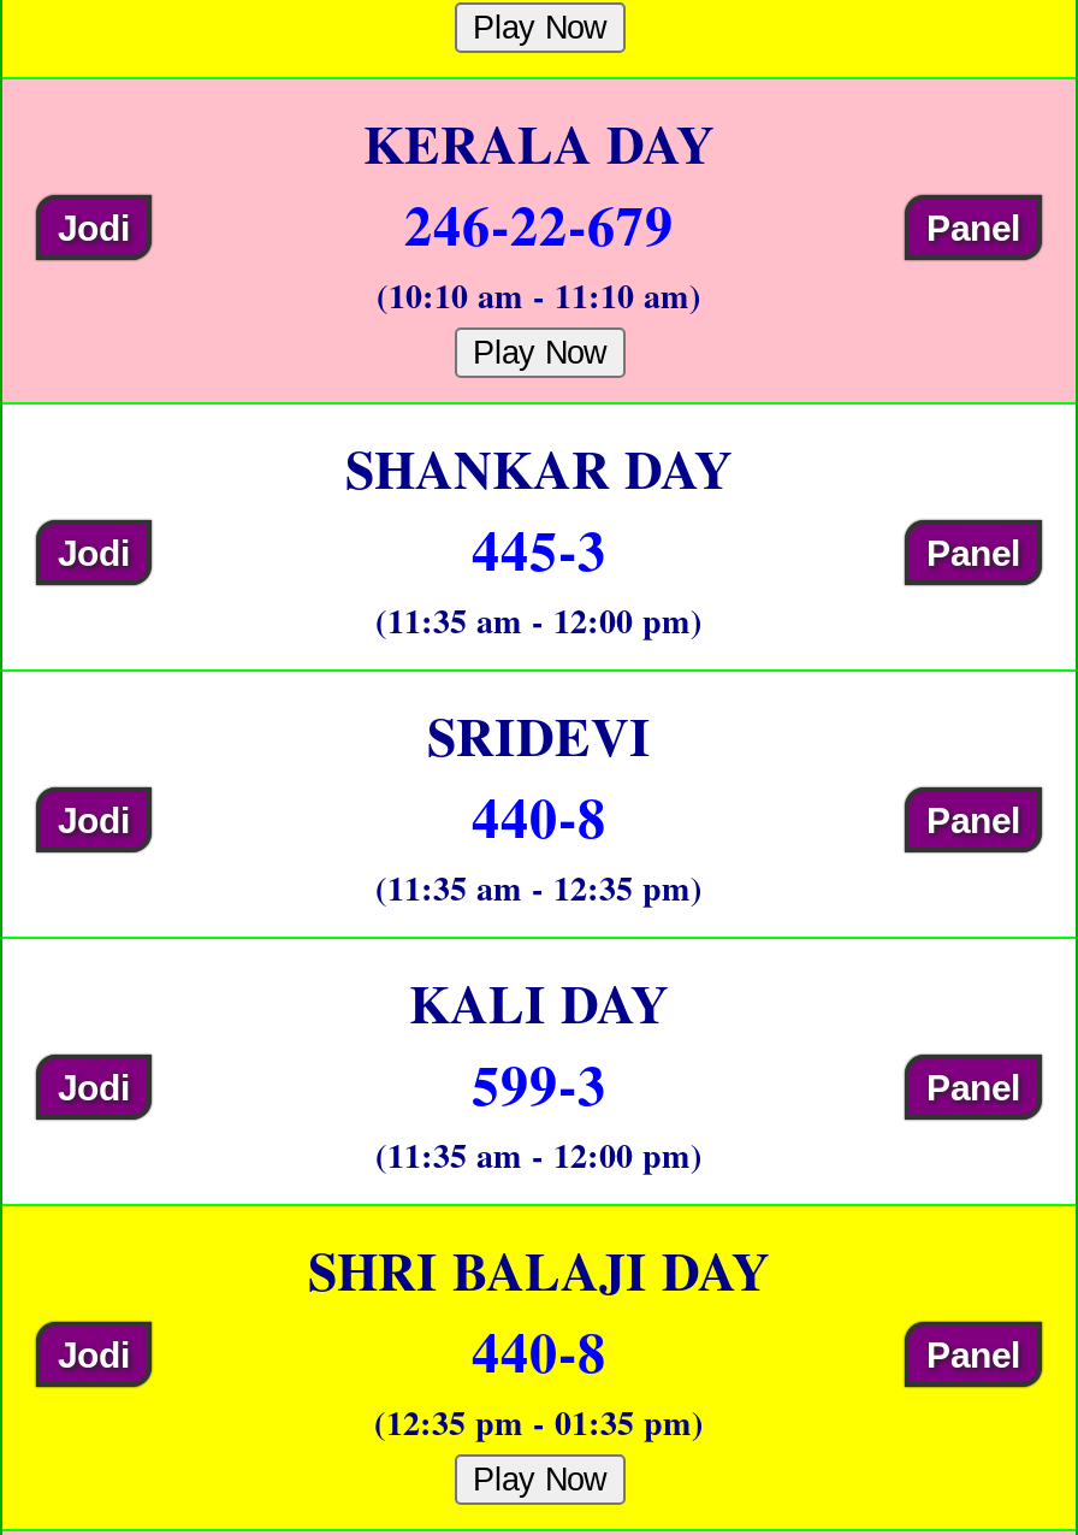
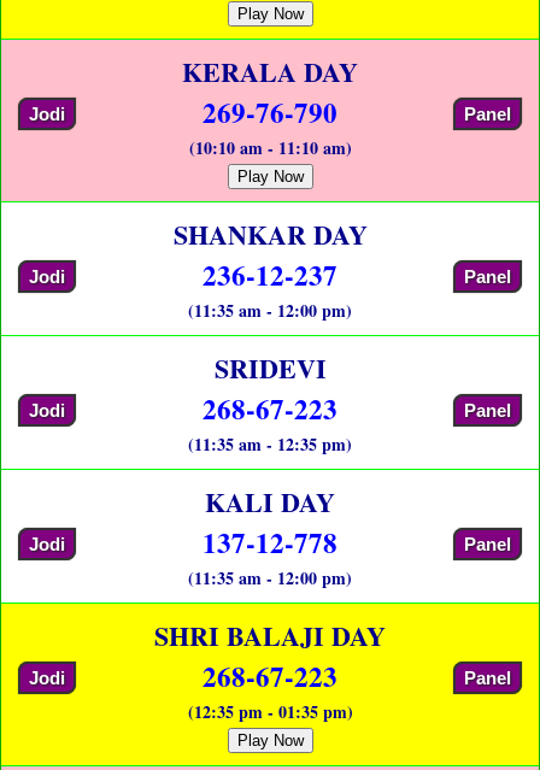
- 246-22-679
+ 269-76-790

- 445-3
+ 236-12-237

- 440-8
+ 268-67-223

- 599-3
+ 137-12-778

- 440-8
+ 268-67-223
